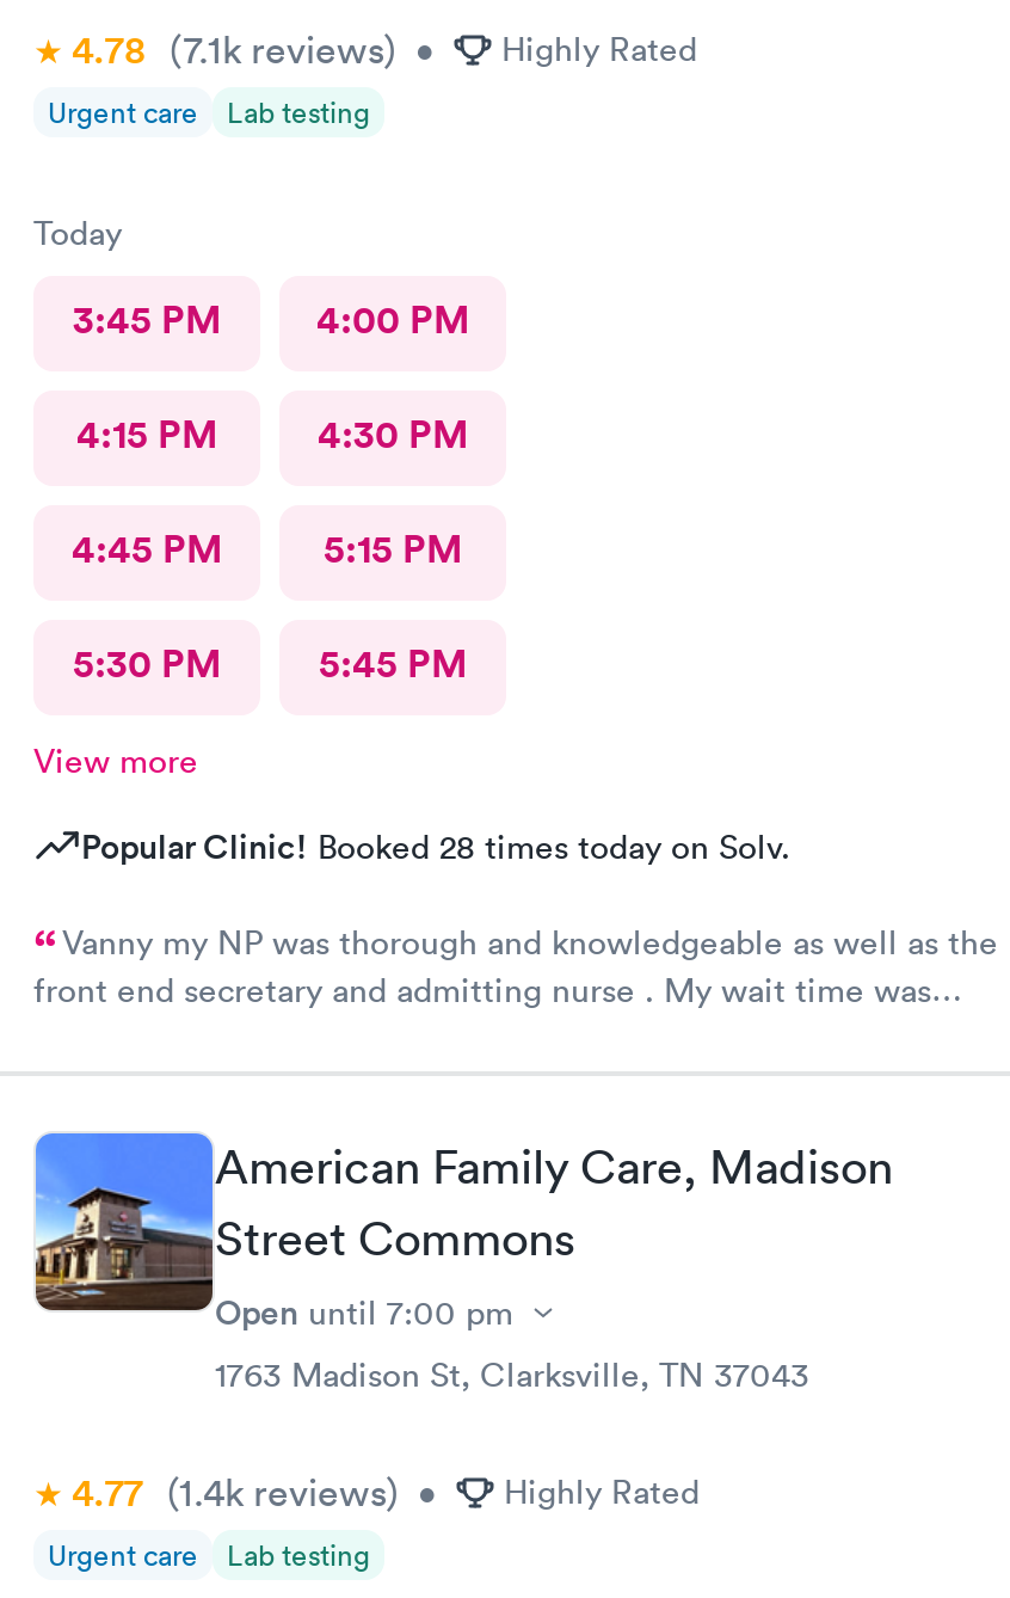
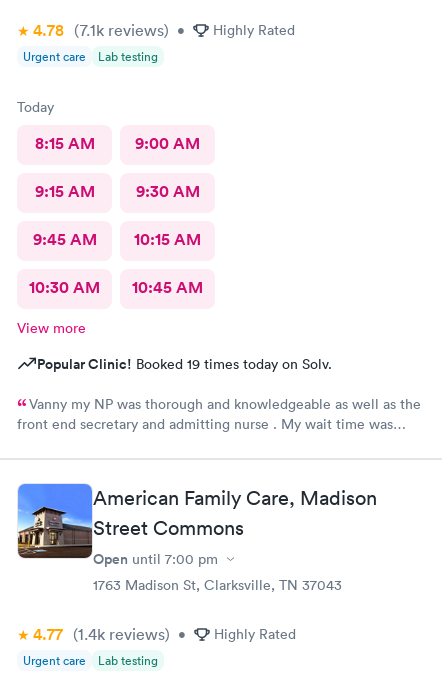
- 3:45 PM
- 4:00 PM
+ 8:15 AM
+ 9:00 AM

- 4:15 PM
- 4:30 PM
+ 9:15 AM
+ 9:30 AM

- 4:45 PM
- 5:15 PM
+ 9:45 AM
+ 10:15 AM

- 5:30 PM
- 5:45 PM
+ 10:30 AM
+ 10:45 AM

- Popular Clinic! Booked 28 times today on Solv.
+ Popular Clinic! Booked 19 times today on Solv.
